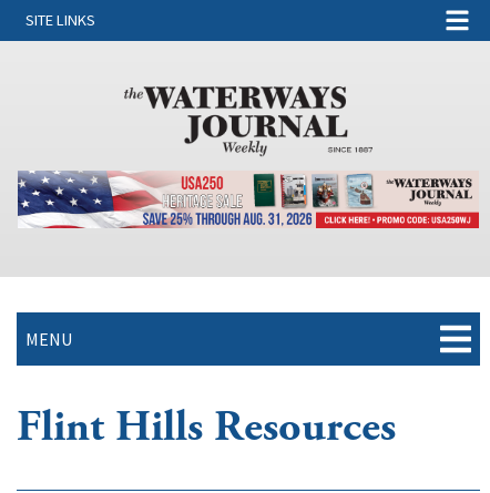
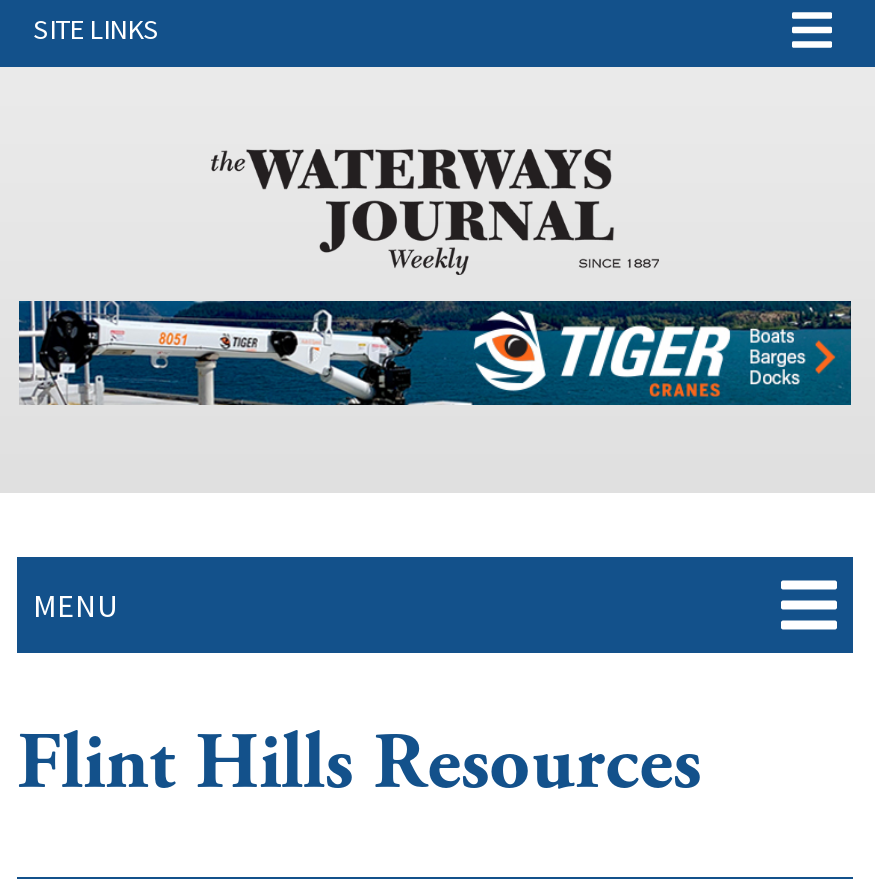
- [image]
+ [image]
